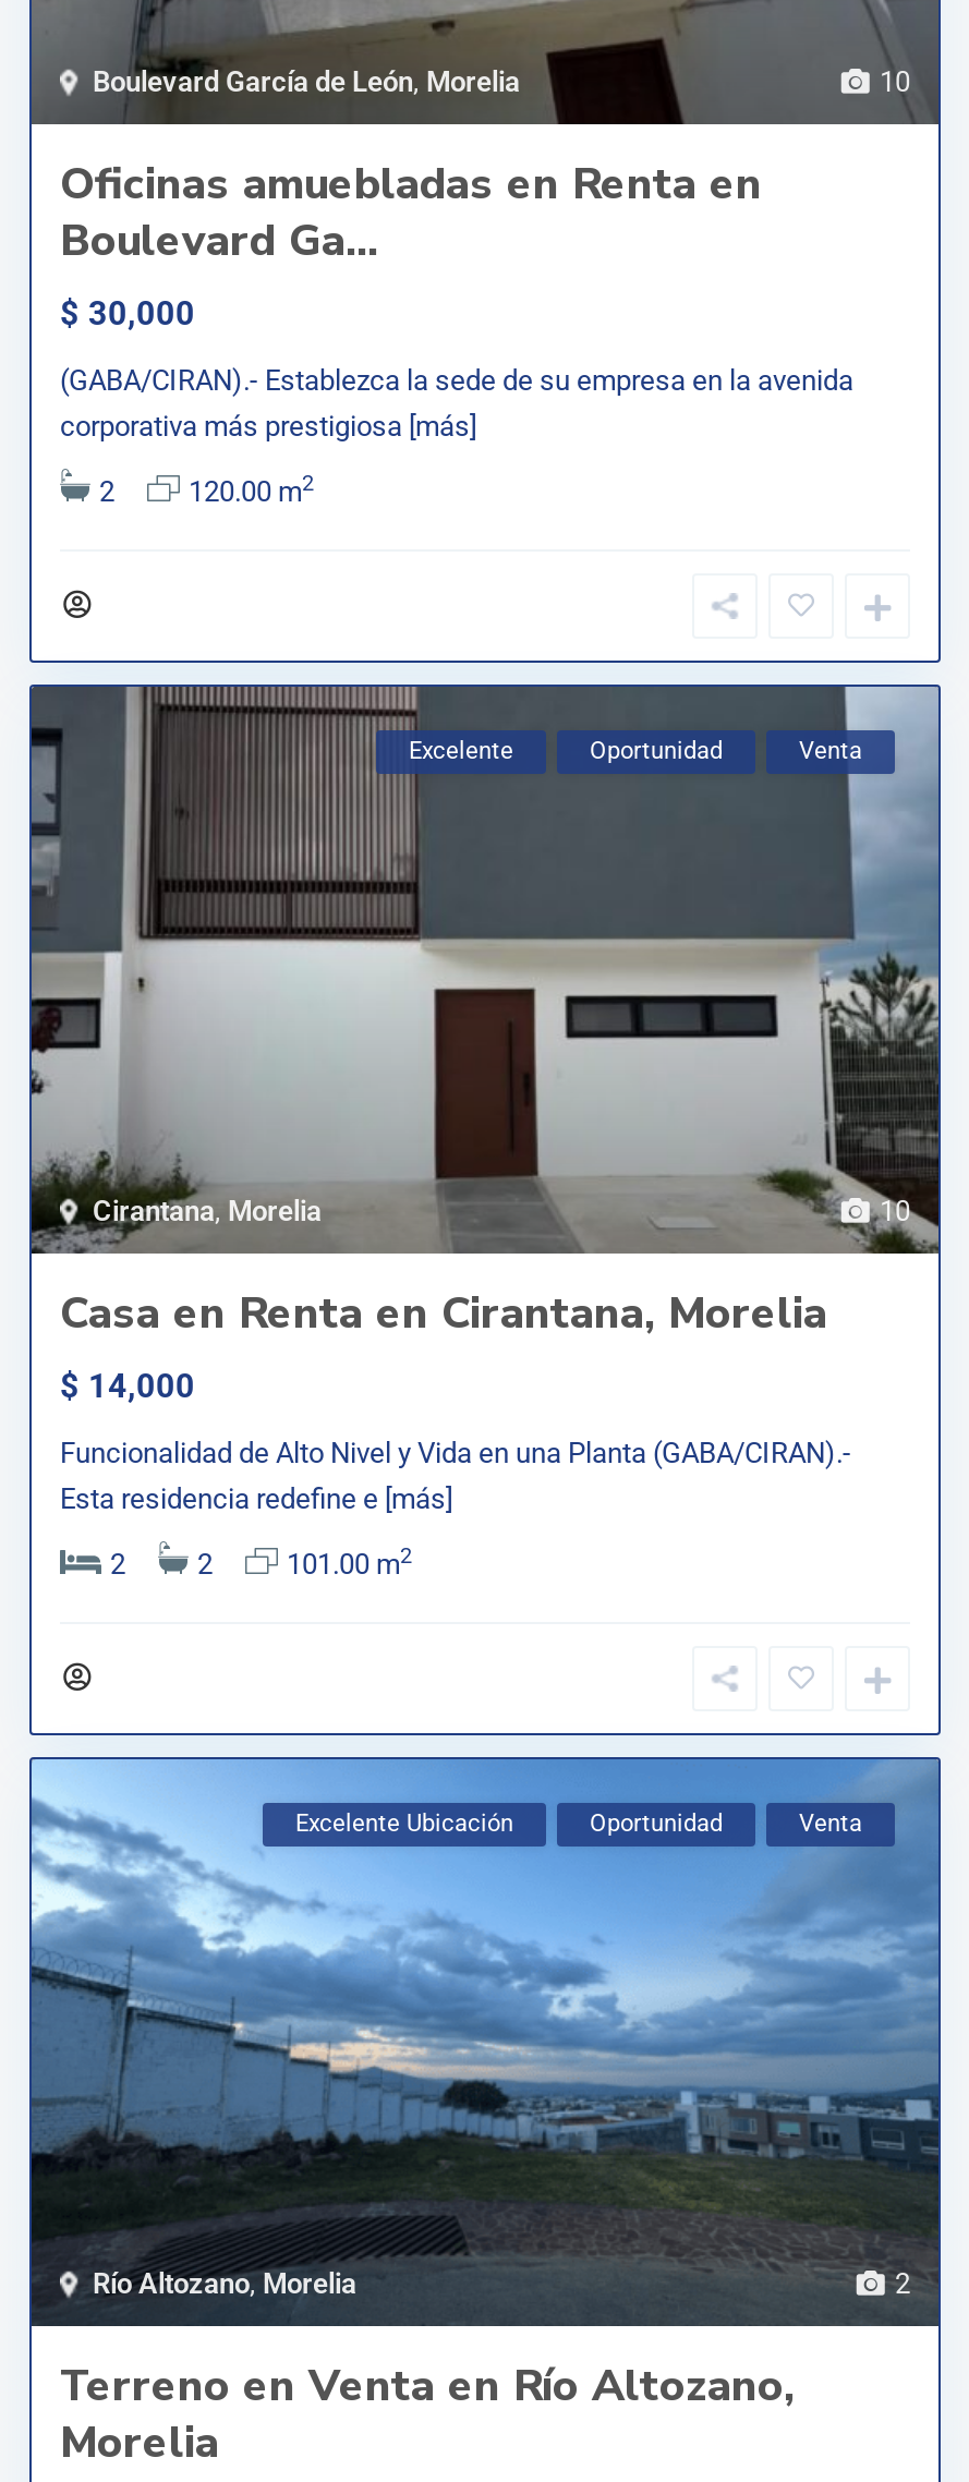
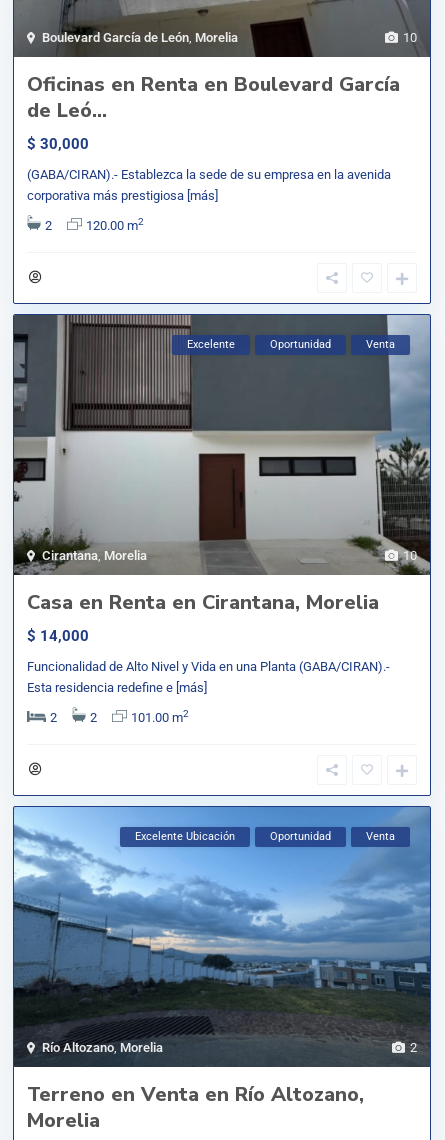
- Oficinas amuebladas en Renta en
- Boulevard Ga...
+ Oficinas en Renta en Boulevard García
+ de Leó...
